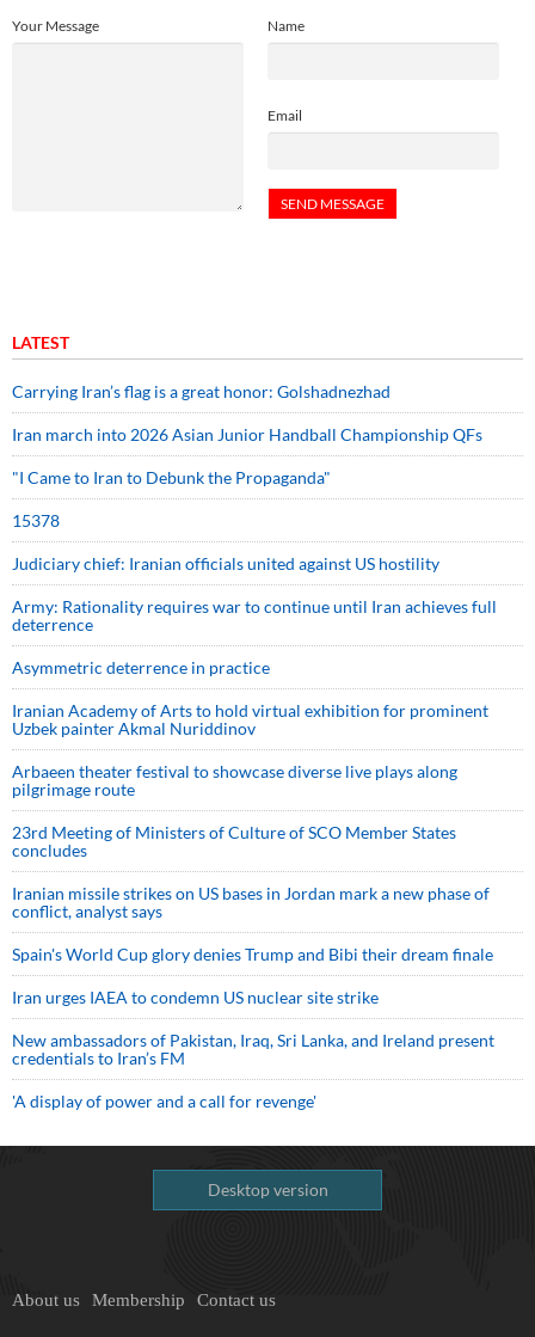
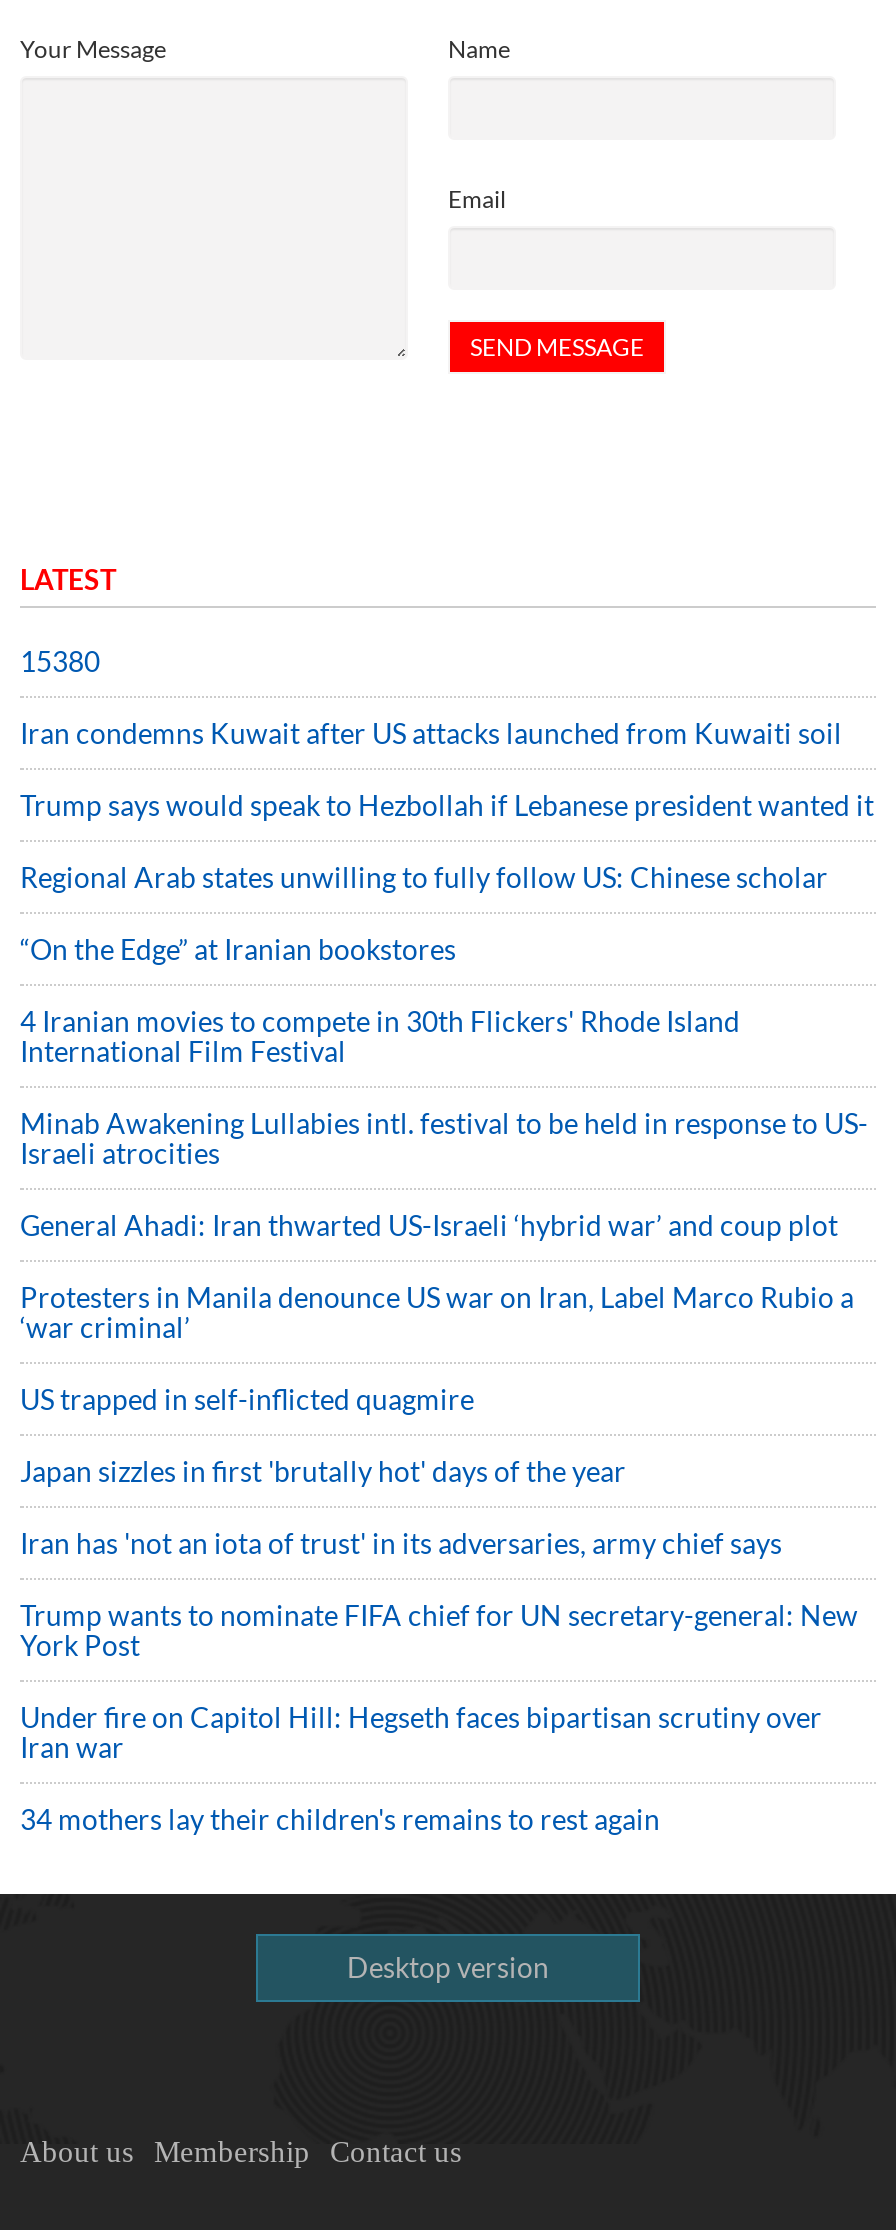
- Carrying Iran’s flag is a great honor: Golshadnezhad
+ 15380

- Iran march into 2026 Asian Junior Handball Championship QFs
+ Iran condemns Kuwait after US attacks launched from Kuwaiti soil

- "I Came to Iran to Debunk the Propaganda"
+ Trump says would speak to Hezbollah if Lebanese president wanted it

- 15378
+ Regional Arab states unwilling to fully follow US: Chinese scholar

- Judiciary chief: Iranian officials united against US hostility
+ “On the Edge” at Iranian bookstores

- Army: Rationality requires war to continue until Iran achieves full
- deterrence
+ 4 Iranian movies to compete in 30th Flickers' Rhode Island
+ International Film Festival

- Asymmetric deterrence in practice
+ Minab Awakening Lullabies intl. festival to be held in response to US-
+ Israeli atrocities

- Iranian Academy of Arts to hold virtual exhibition for prominent
- Uzbek painter Akmal Nuriddinov
+ General Ahadi: Iran thwarted US-Israeli ‘hybrid war’ and coup plot

- Arbaeen theater festival to showcase diverse live plays along
- pilgrimage route
+ Protesters in Manila denounce US war on Iran, Label Marco Rubio a
+ ‘war criminal’

- 23rd Meeting of Ministers of Culture of SCO Member States
- concludes
+ US trapped in self-inflicted quagmire

- Iranian missile strikes on US bases in Jordan mark a new phase of
- conflict, analyst says
+ Japan sizzles in first 'brutally hot' days of the year

- Spain's World Cup glory denies Trump and Bibi their dream finale
+ Iran has 'not an iota of trust' in its adversaries, army chief says

- Iran urges IAEA to condemn US nuclear site strike
+ Trump wants to nominate FIFA chief for UN secretary-general: New
+ York Post

- New ambassadors of Pakistan, Iraq, Sri Lanka, and Ireland present
- credentials to Iran’s FM
+ Under fire on Capitol Hill: Hegseth faces bipartisan scrutiny over
+ Iran war

- 'A display of power and a call for revenge'
+ 34 mothers lay their children's remains to rest again
